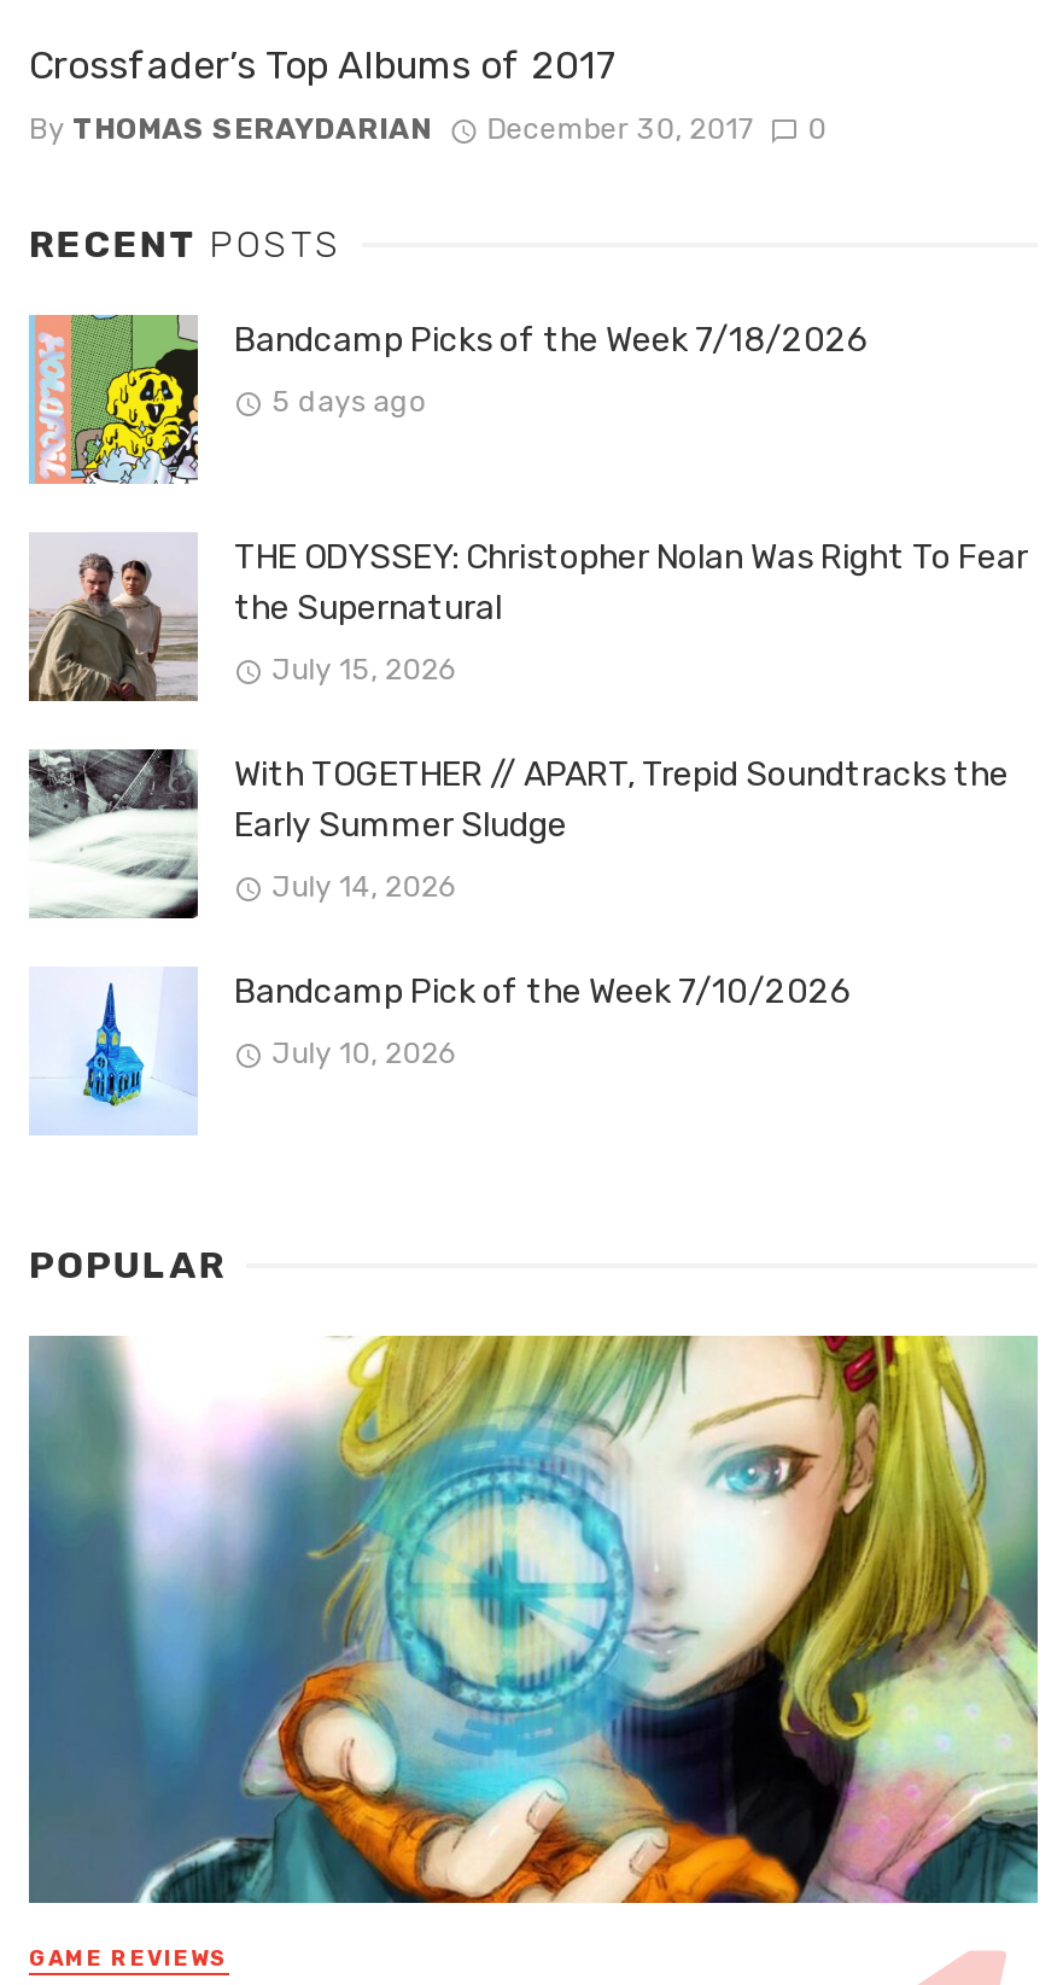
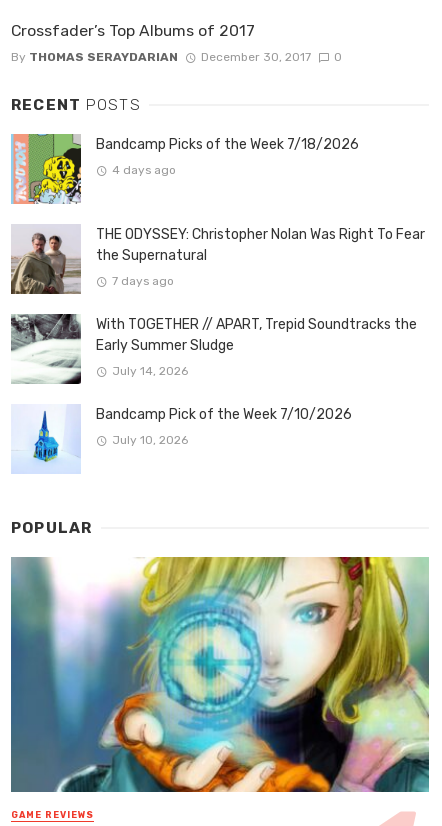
- 5 days ago
+ 4 days ago

- July 15, 2026
+ 7 days ago
